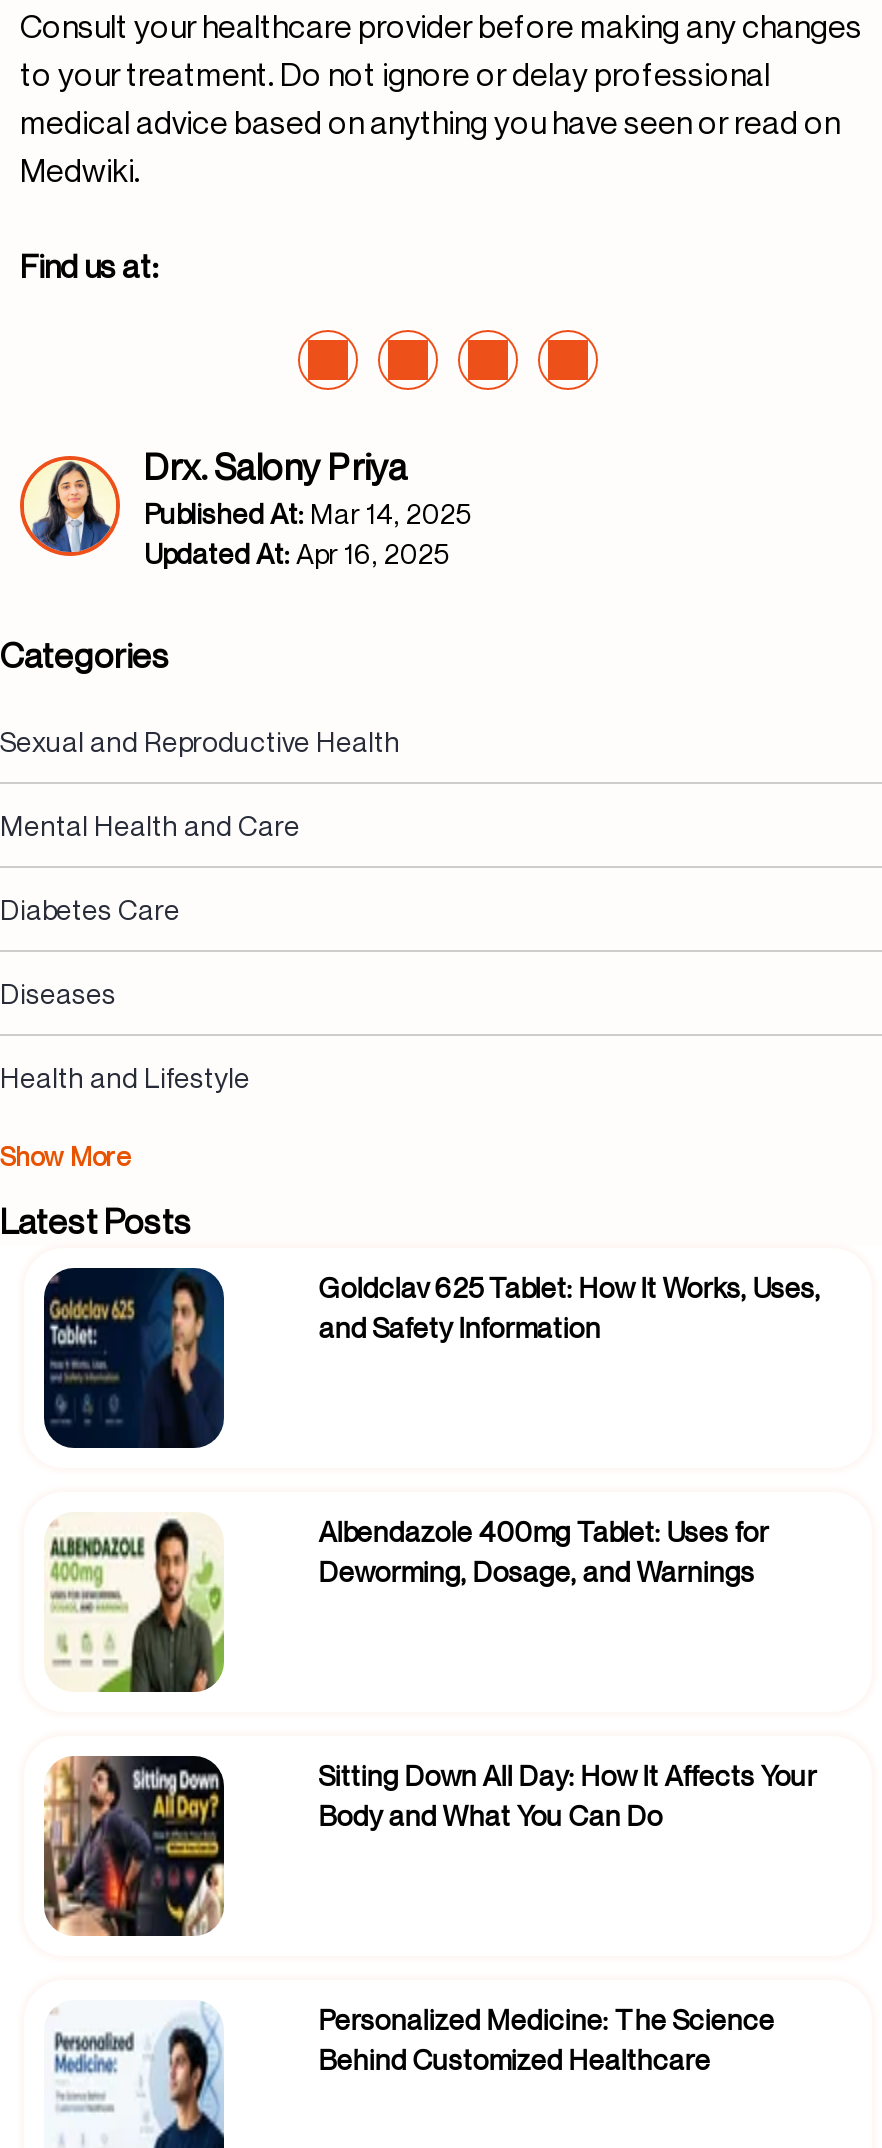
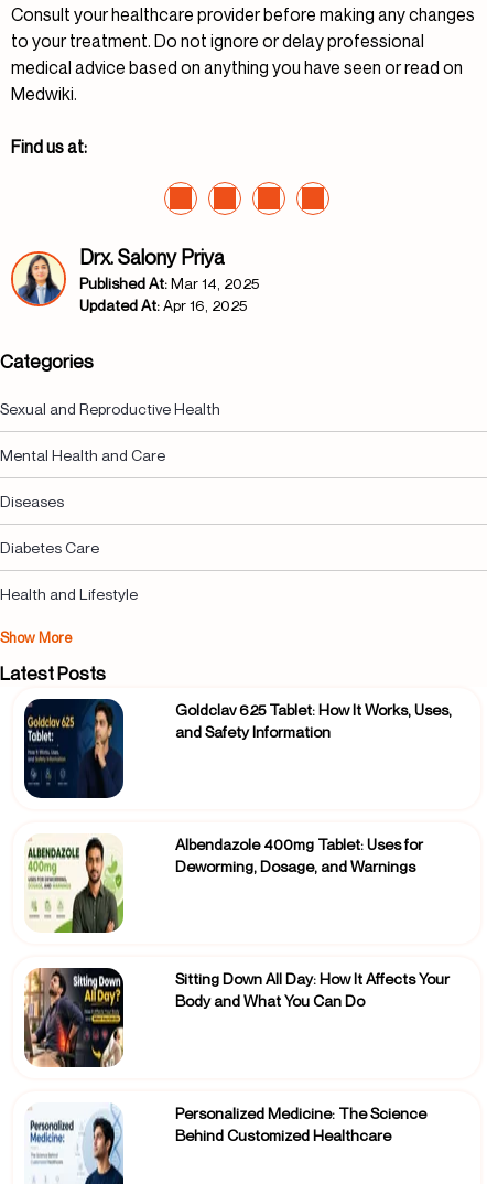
moved down: Diabetes Care

moved up: Diseases
